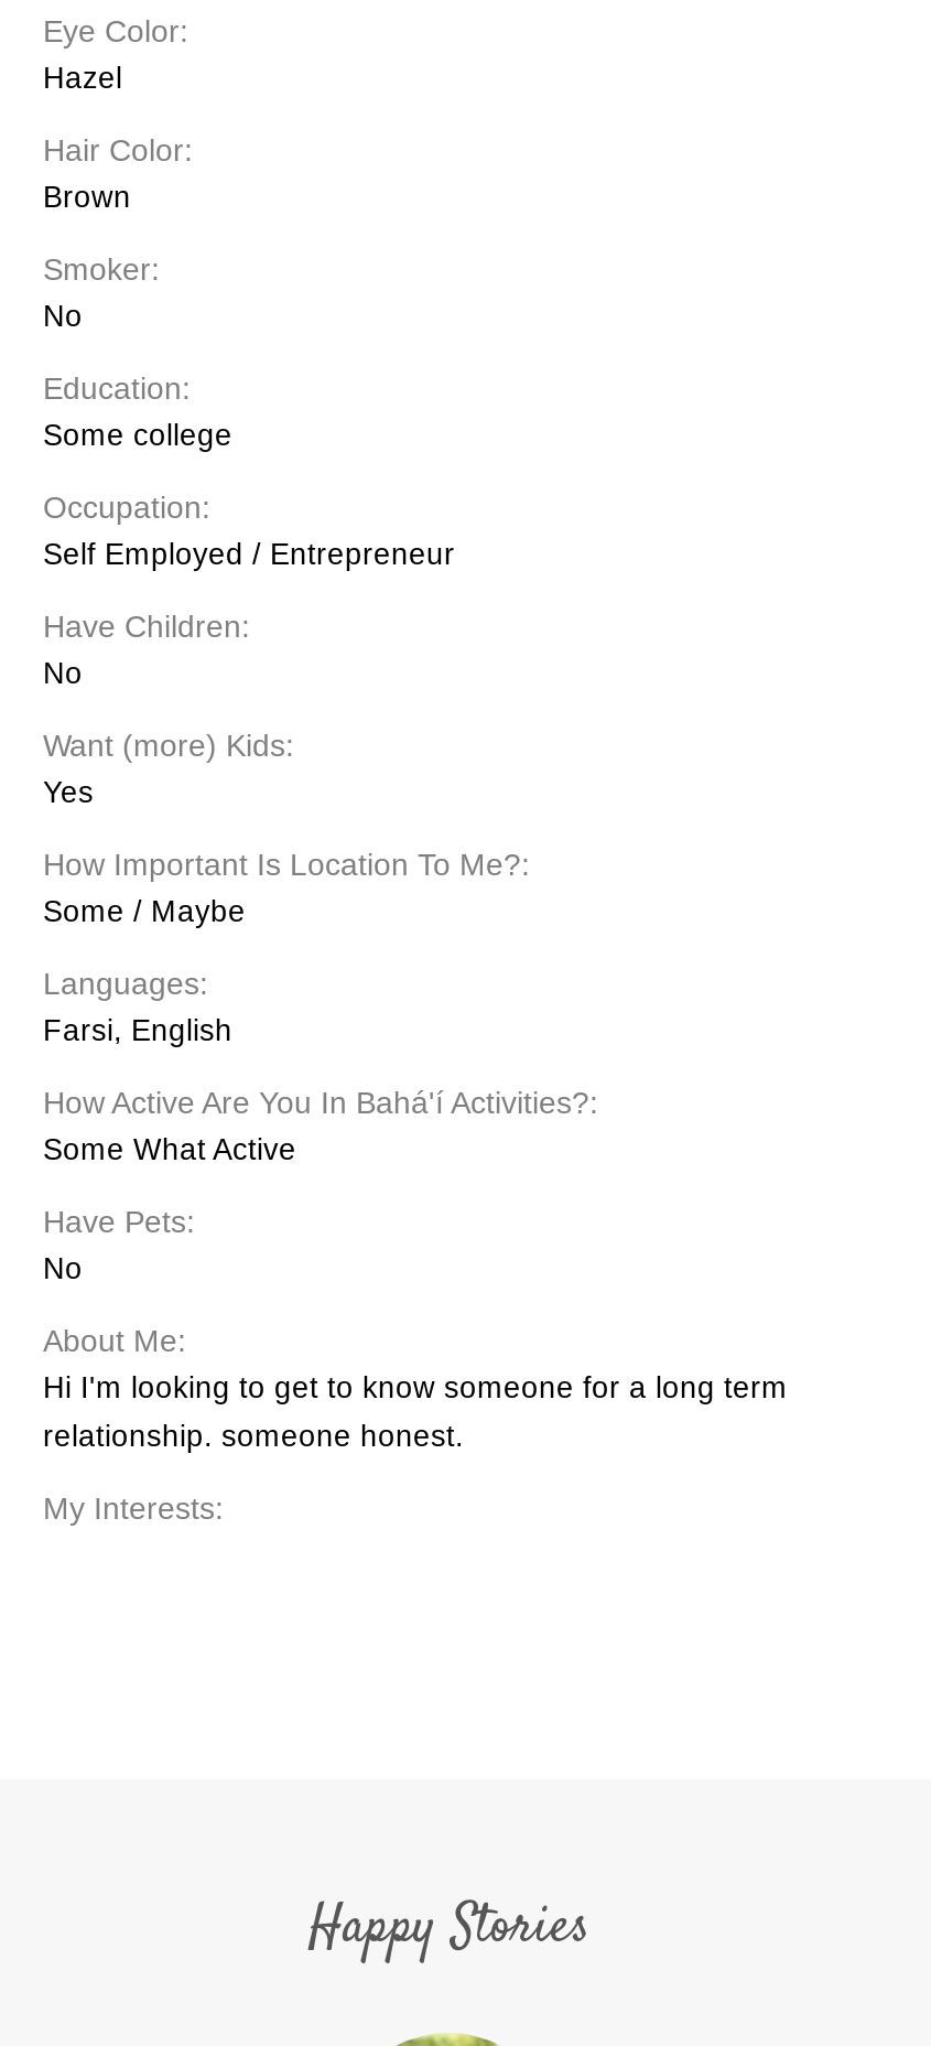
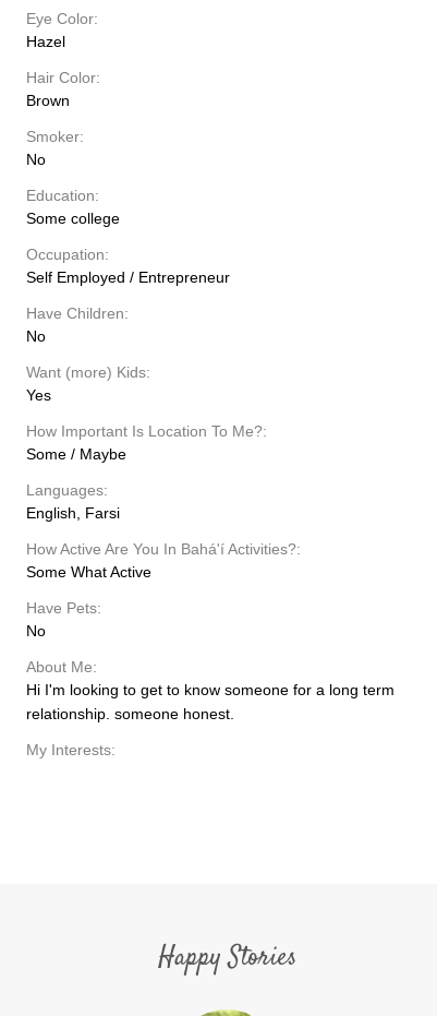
- Farsi, English
+ English, Farsi
